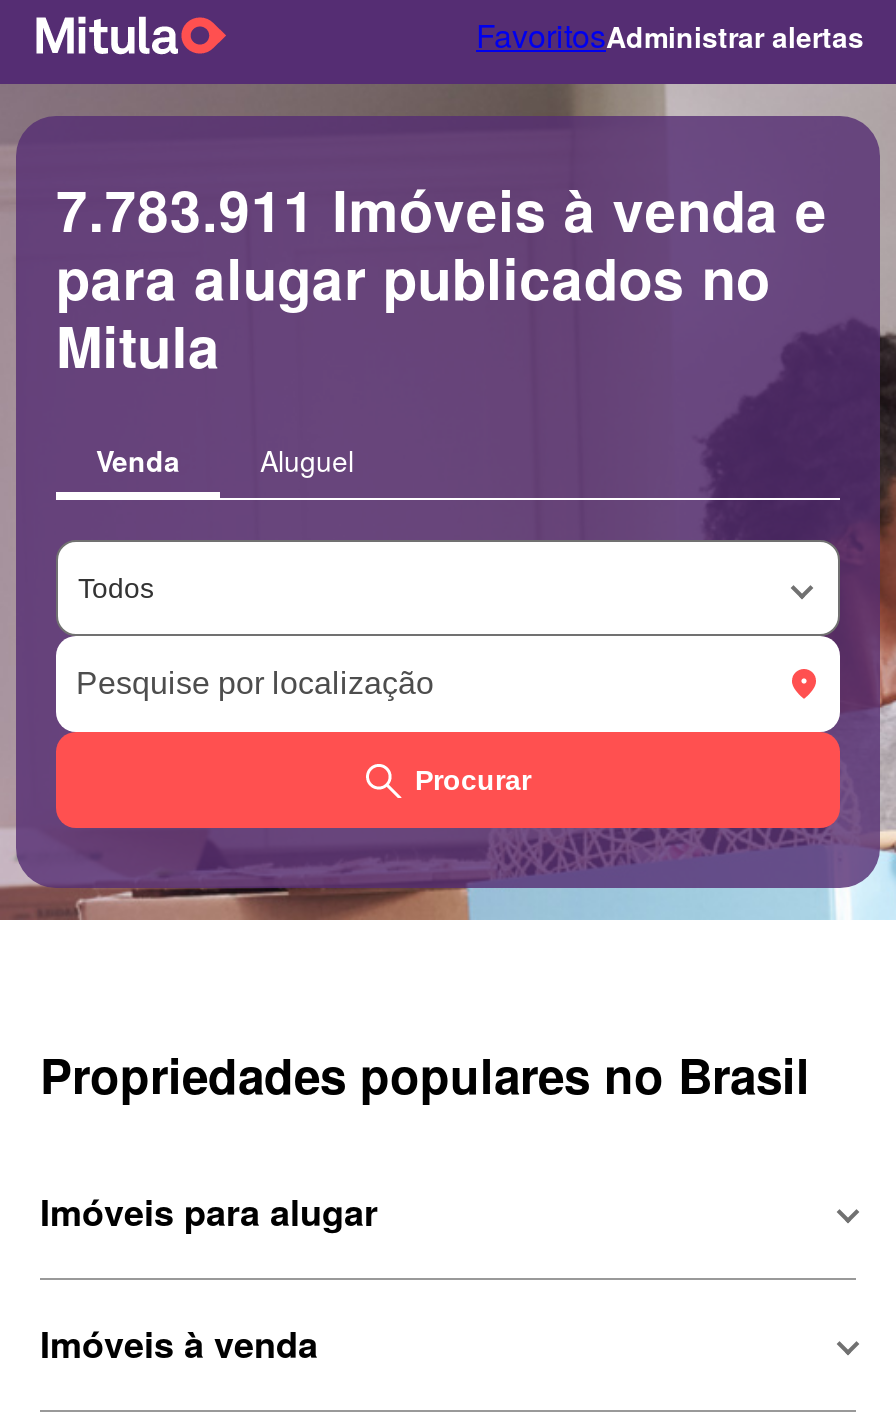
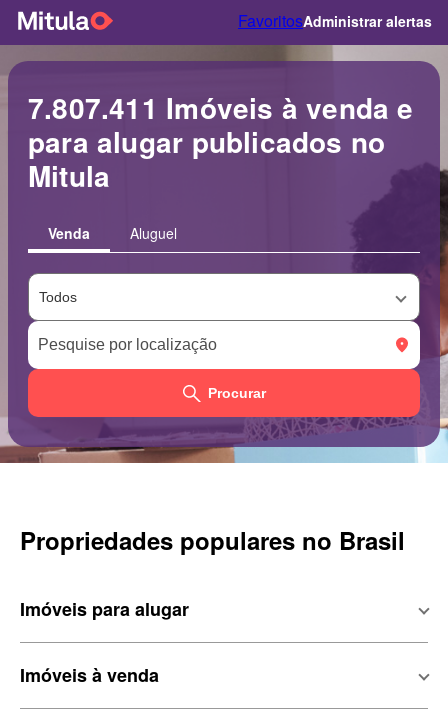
- 7.783.911 Imóveis à venda e
+ 7.807.411 Imóveis à venda e
